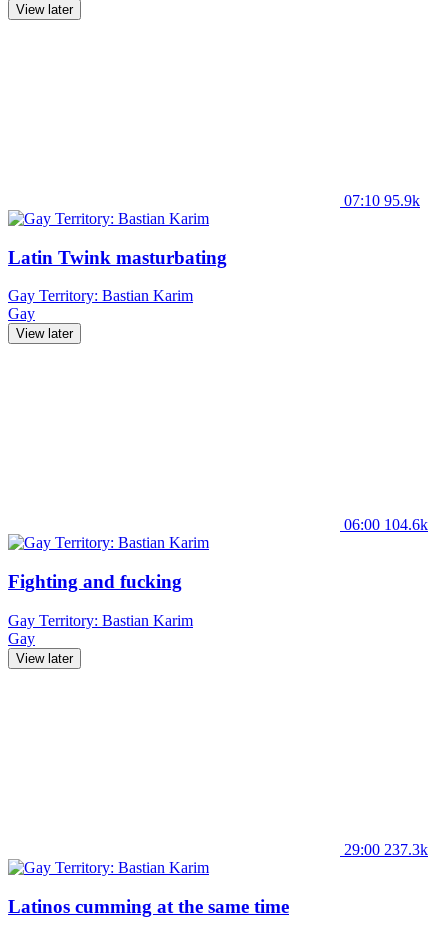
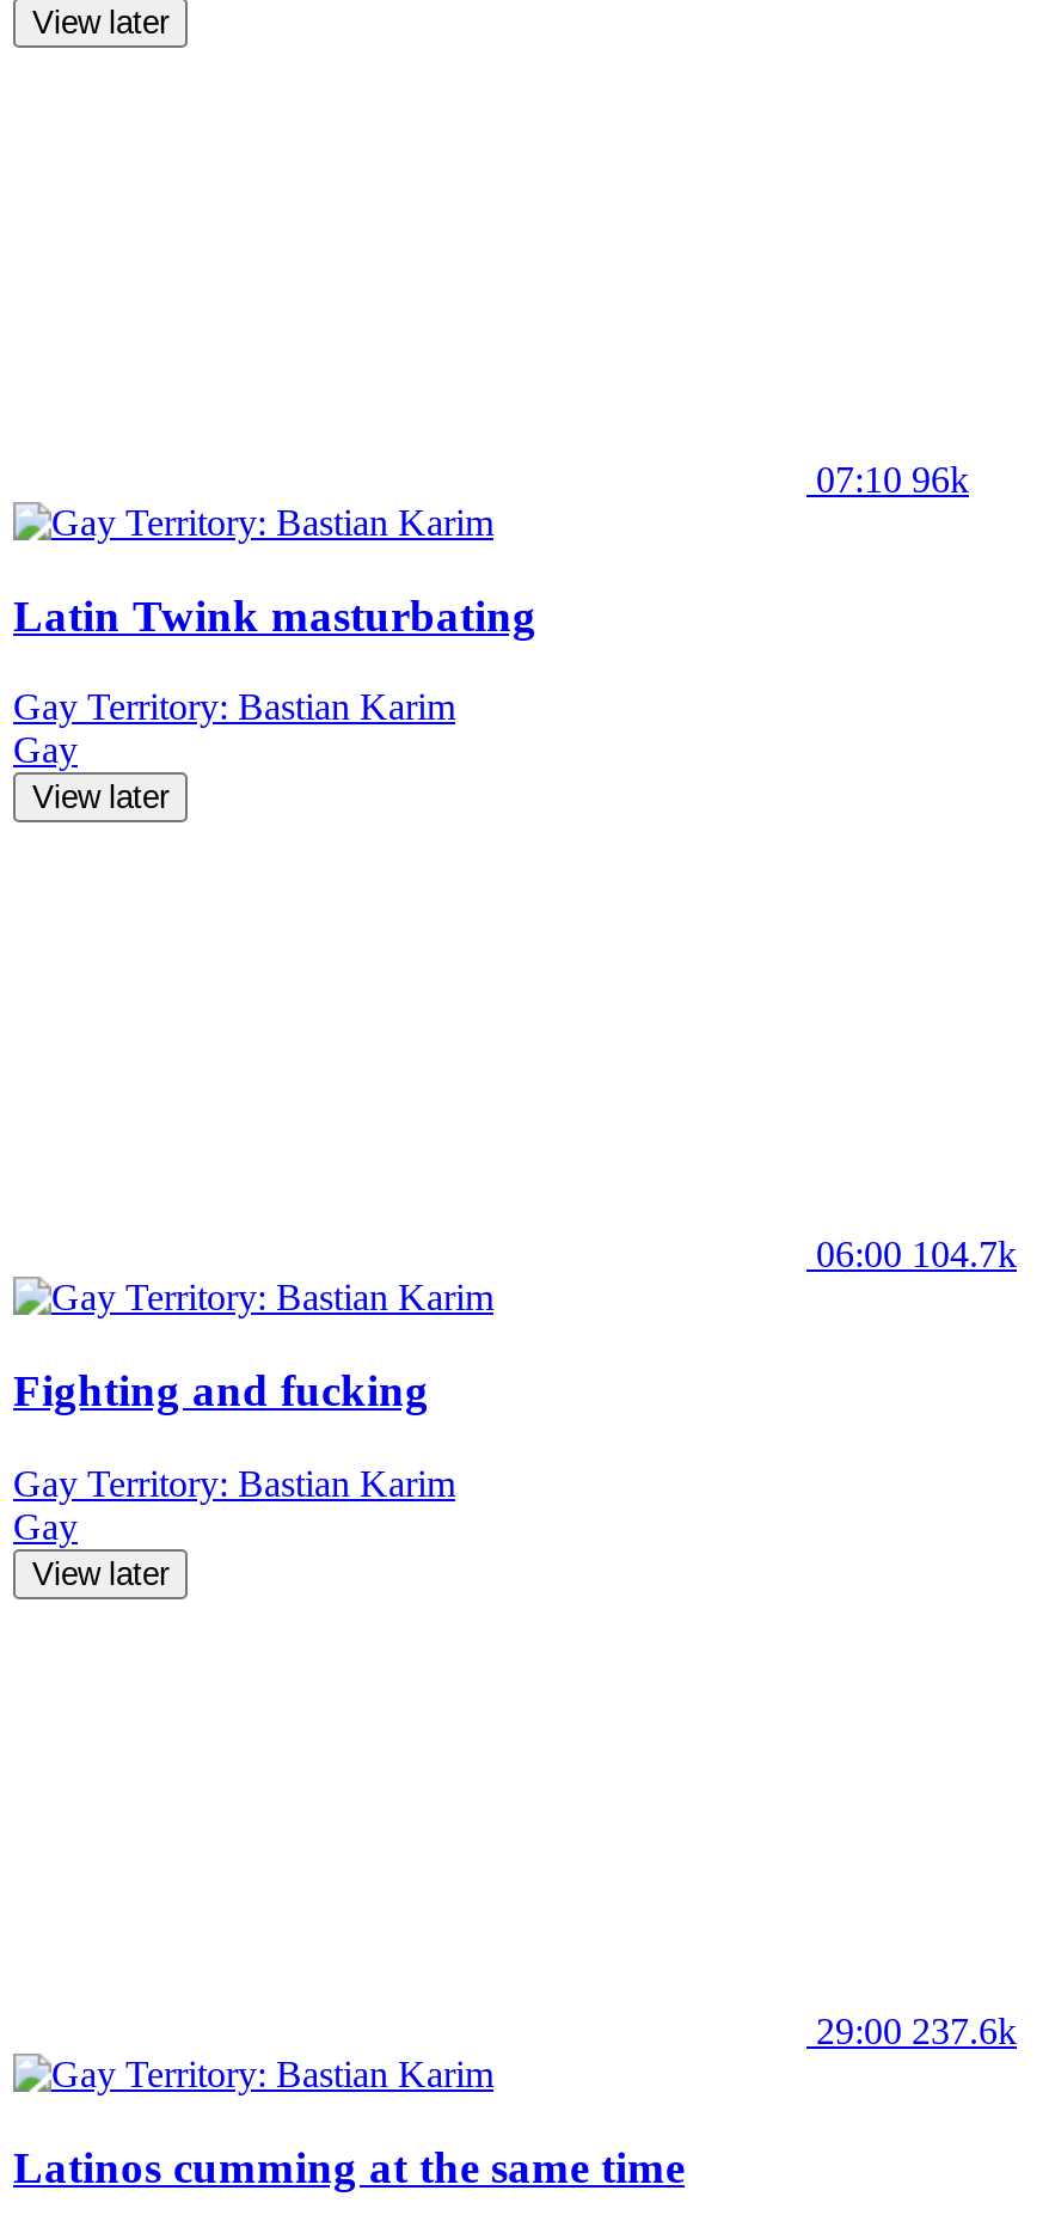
- 07:10 95.9k
+ 07:10 96k

- 06:00 104.6k
+ 06:00 104.7k

- 29:00 237.3k
+ 29:00 237.6k
